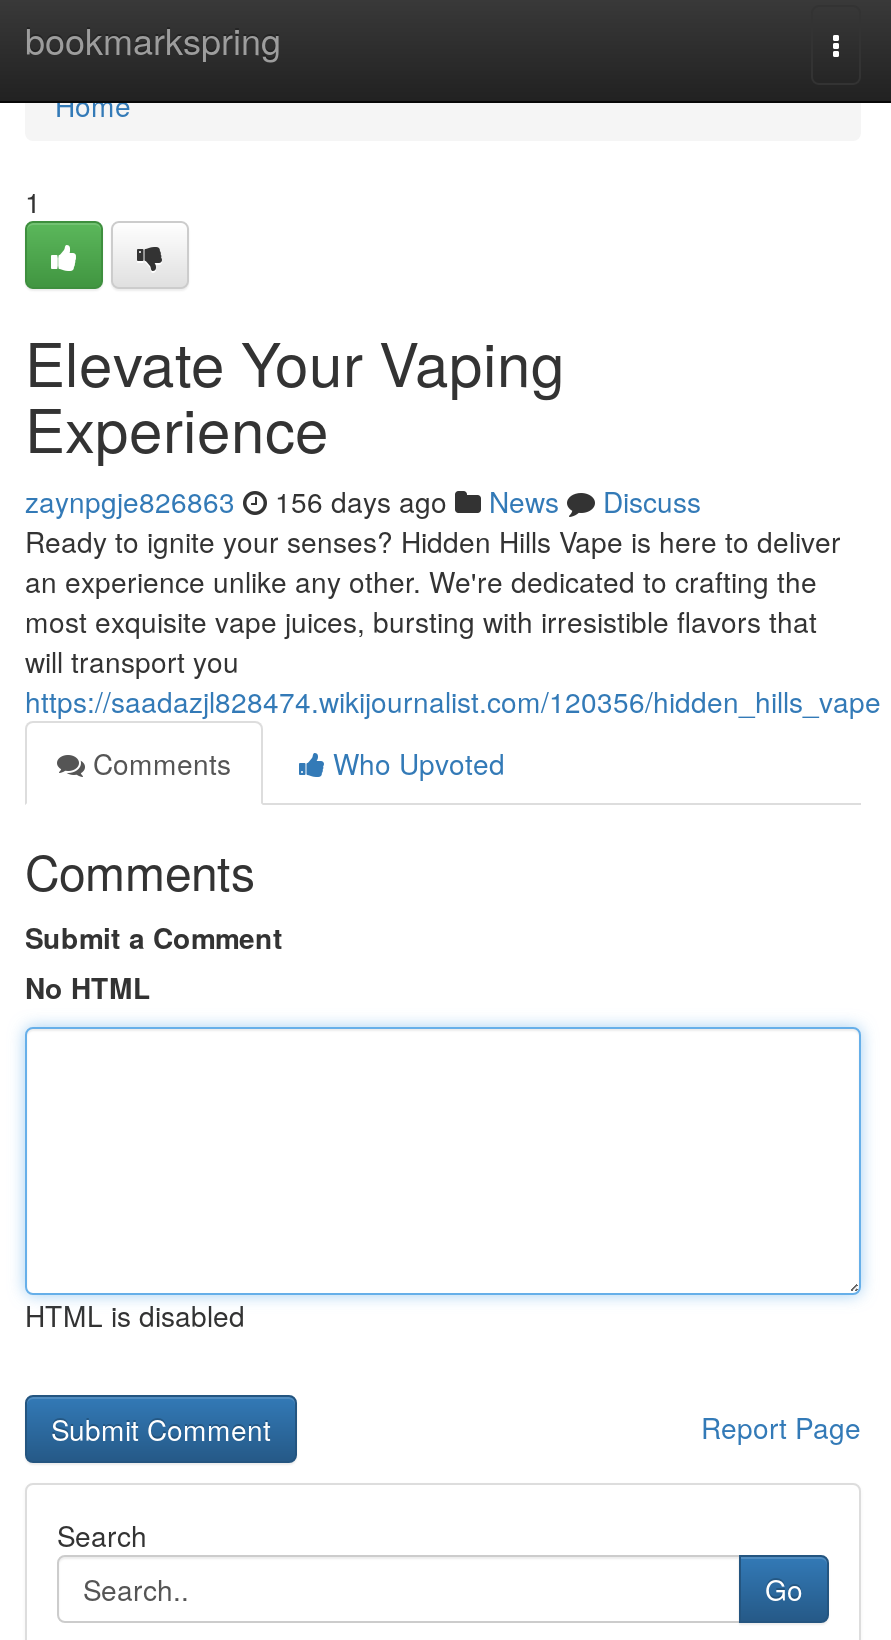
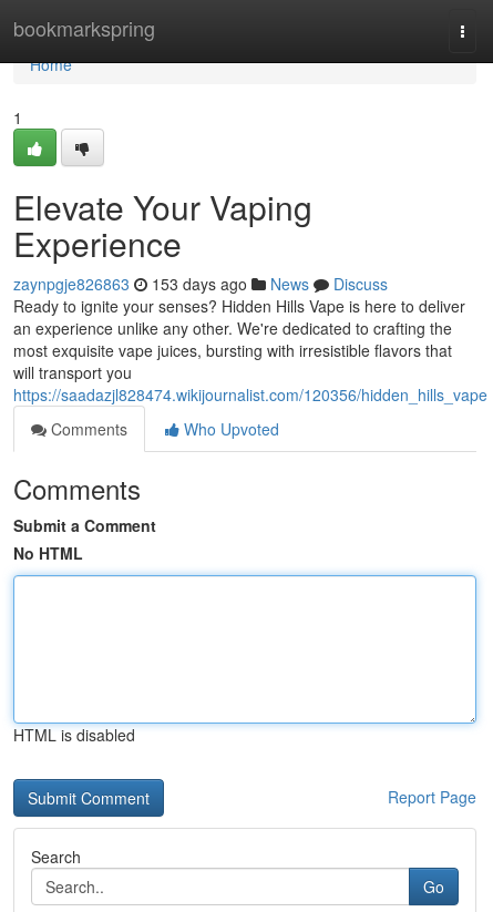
- zaynpgje826863 156 days ago News Discuss
+ zaynpgje826863 153 days ago News Discuss
